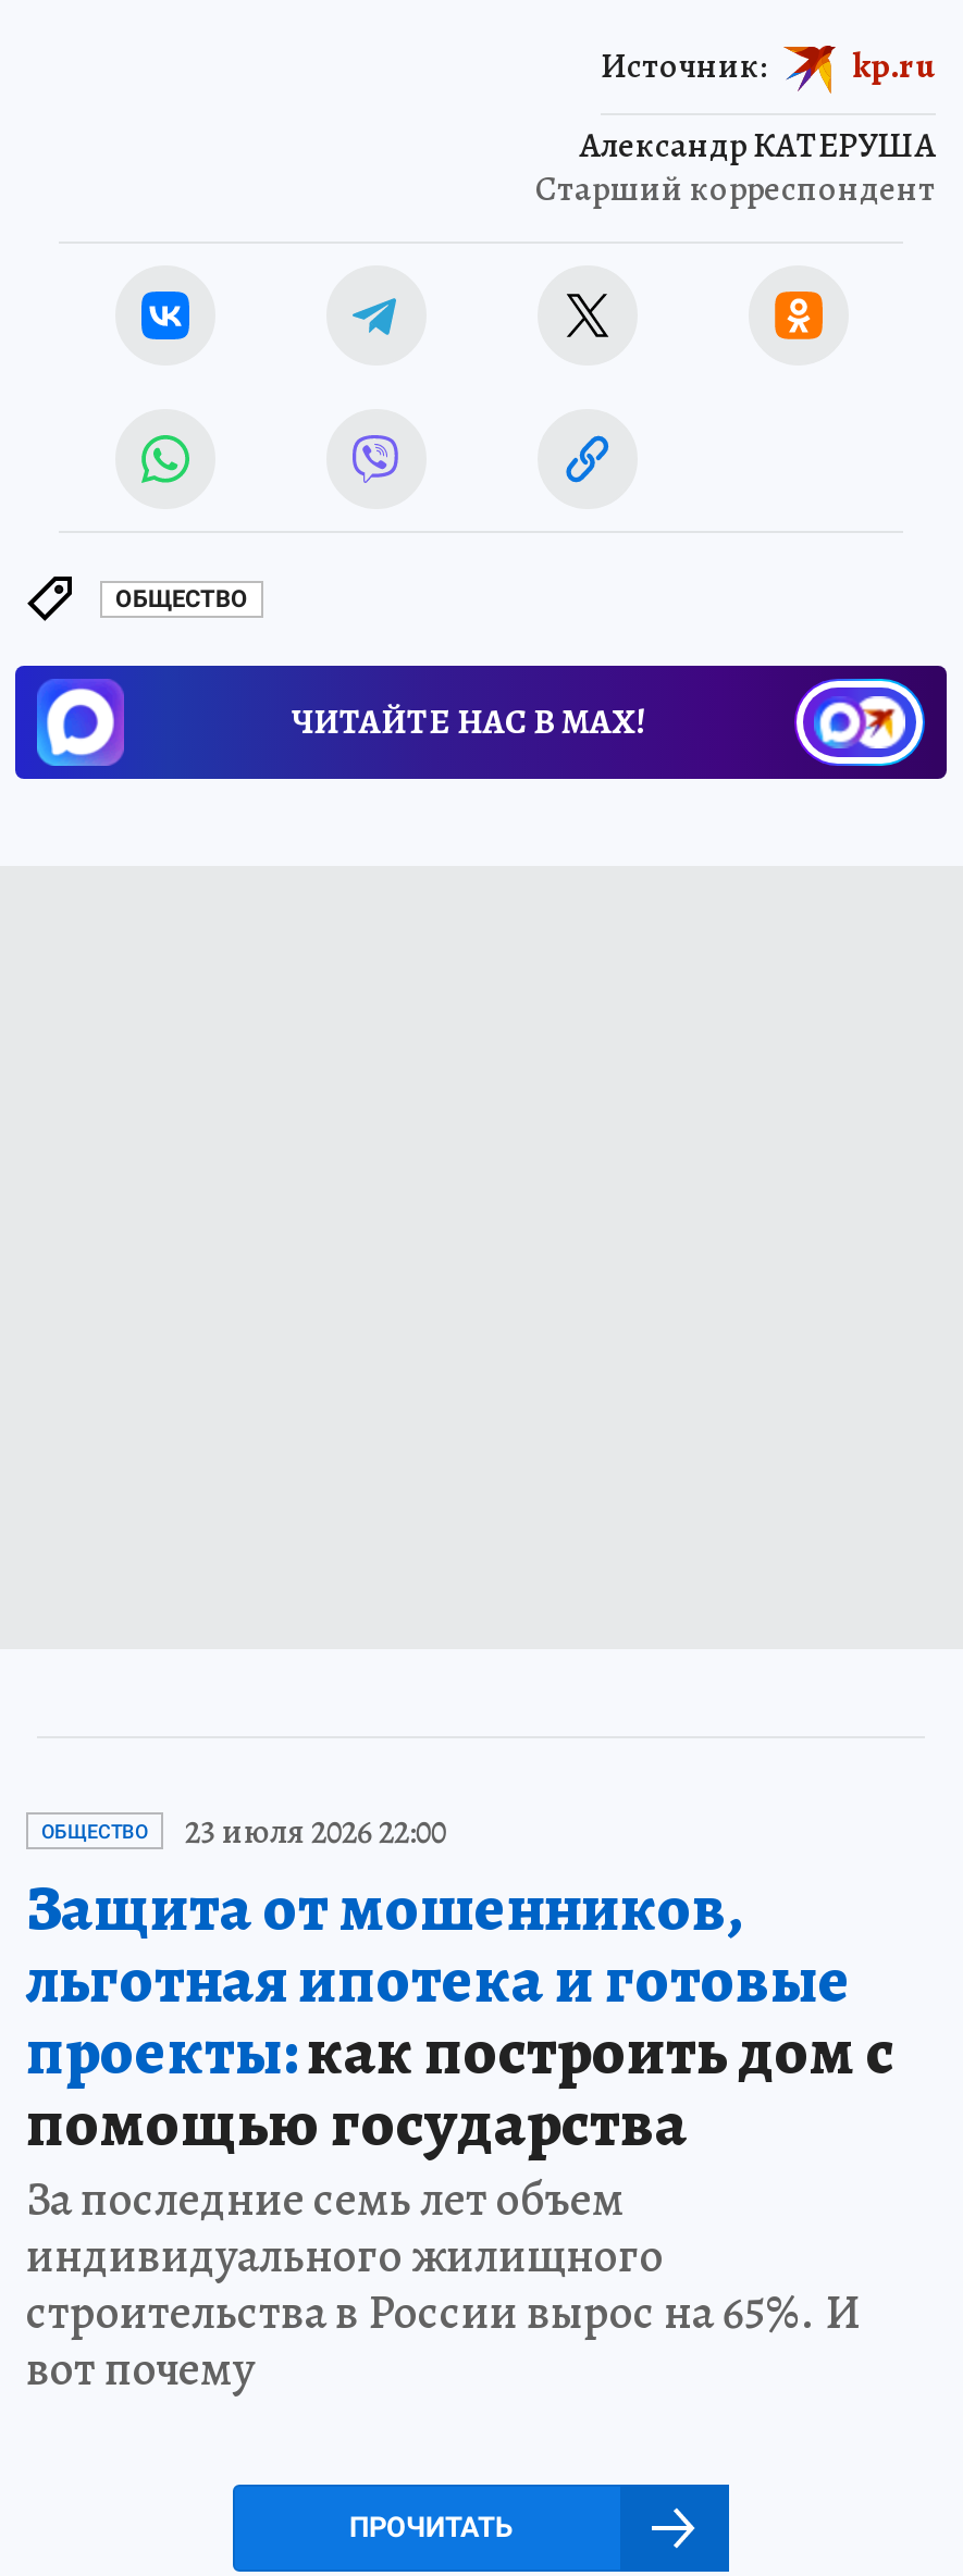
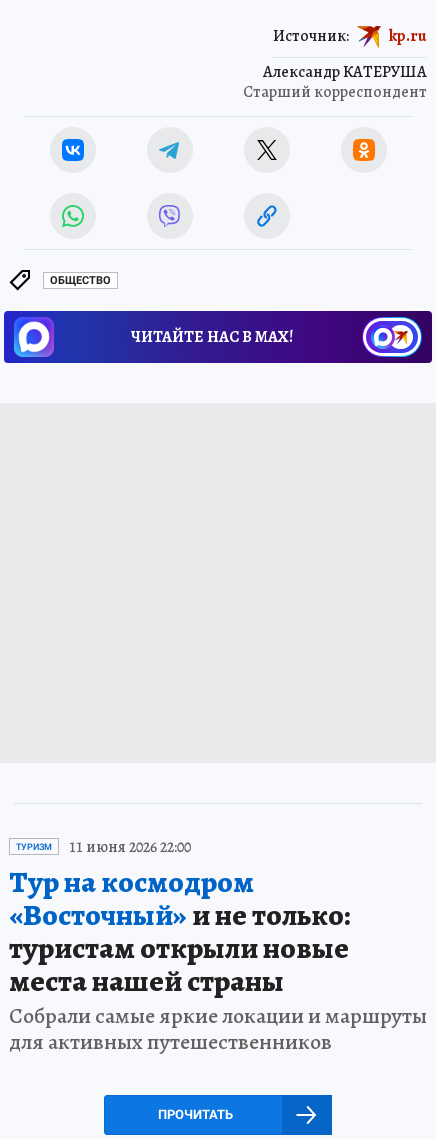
- ОБЩЕСТВО
- 23 июля 2026 22:00
- Защита от мошенников,
- льготная ипотека и готовые
- проекты:как построить дом с
- помощью государства
- За последние семь лет объем
- индивидуального жилищного
- строительства в России вырос на 65%. И
- вот почему
+ ТУРИЗМ
+ 11 июня 2026 22:00
+ Тур на космодром
+ «Восточный»и не только:
+ туристам открыли новые
+ места нашей страны
+ Собрали самые яркие локации и маршруты
+ для активных путешественников
